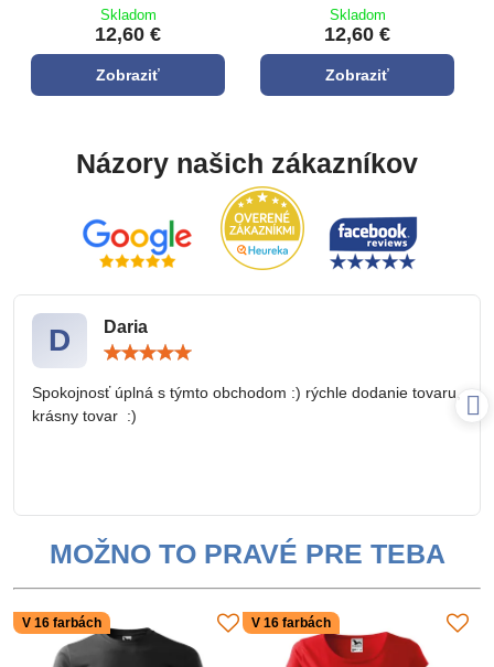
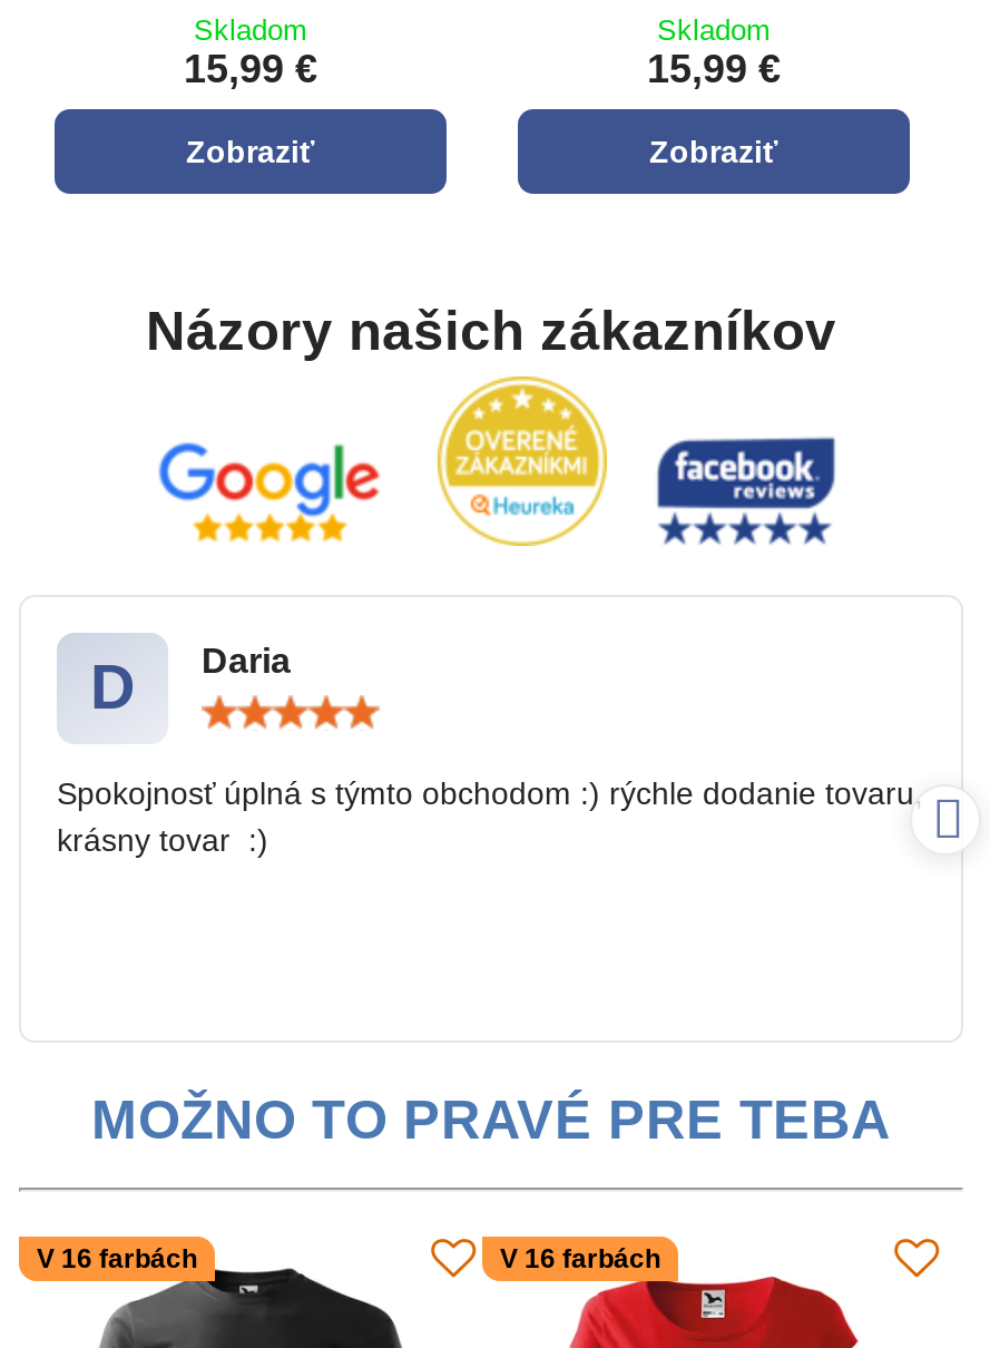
- 12,60 €
+ 15,99 €

- 12,60 €
+ 15,99 €
